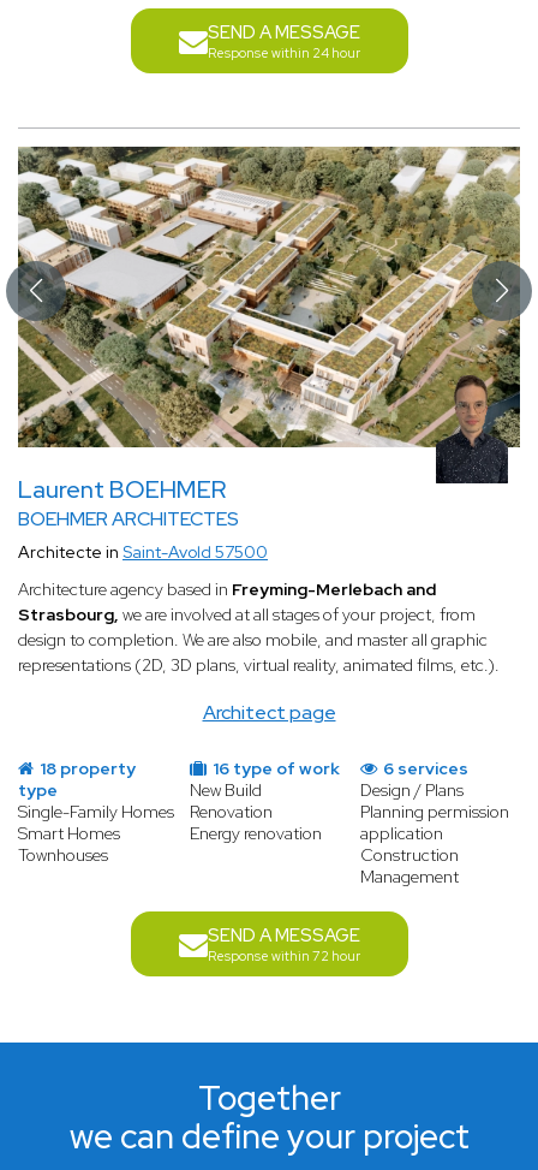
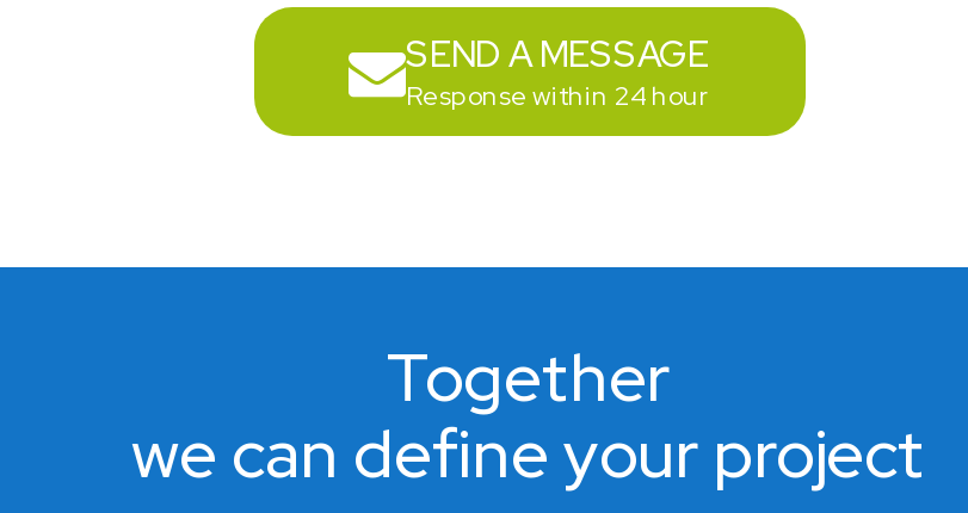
- [image]
- Laurent BOEHMER
- BOEHMER ARCHITECTES

- Architecte in Saint-Avold 57500
- Architecture agency based in Freyming-Merlebach and
- Strasbourg, we are involved at all stages of your project, from
- design to completion. We are also mobile, and master all graphic
- representations (2D, 3D plans, virtual reality, animated films, etc.).

- Architect page

- 18 property
- type
- Single-Family Homes
- Smart Homes
- Townhouses

- 16 type of work
- New Build
- Renovation
- Energy renovation

- 6 services
- Design / Plans
- Planning permission
- application
- Construction
- Management
- SEND A MESSAGE
- Response within 72 hour
